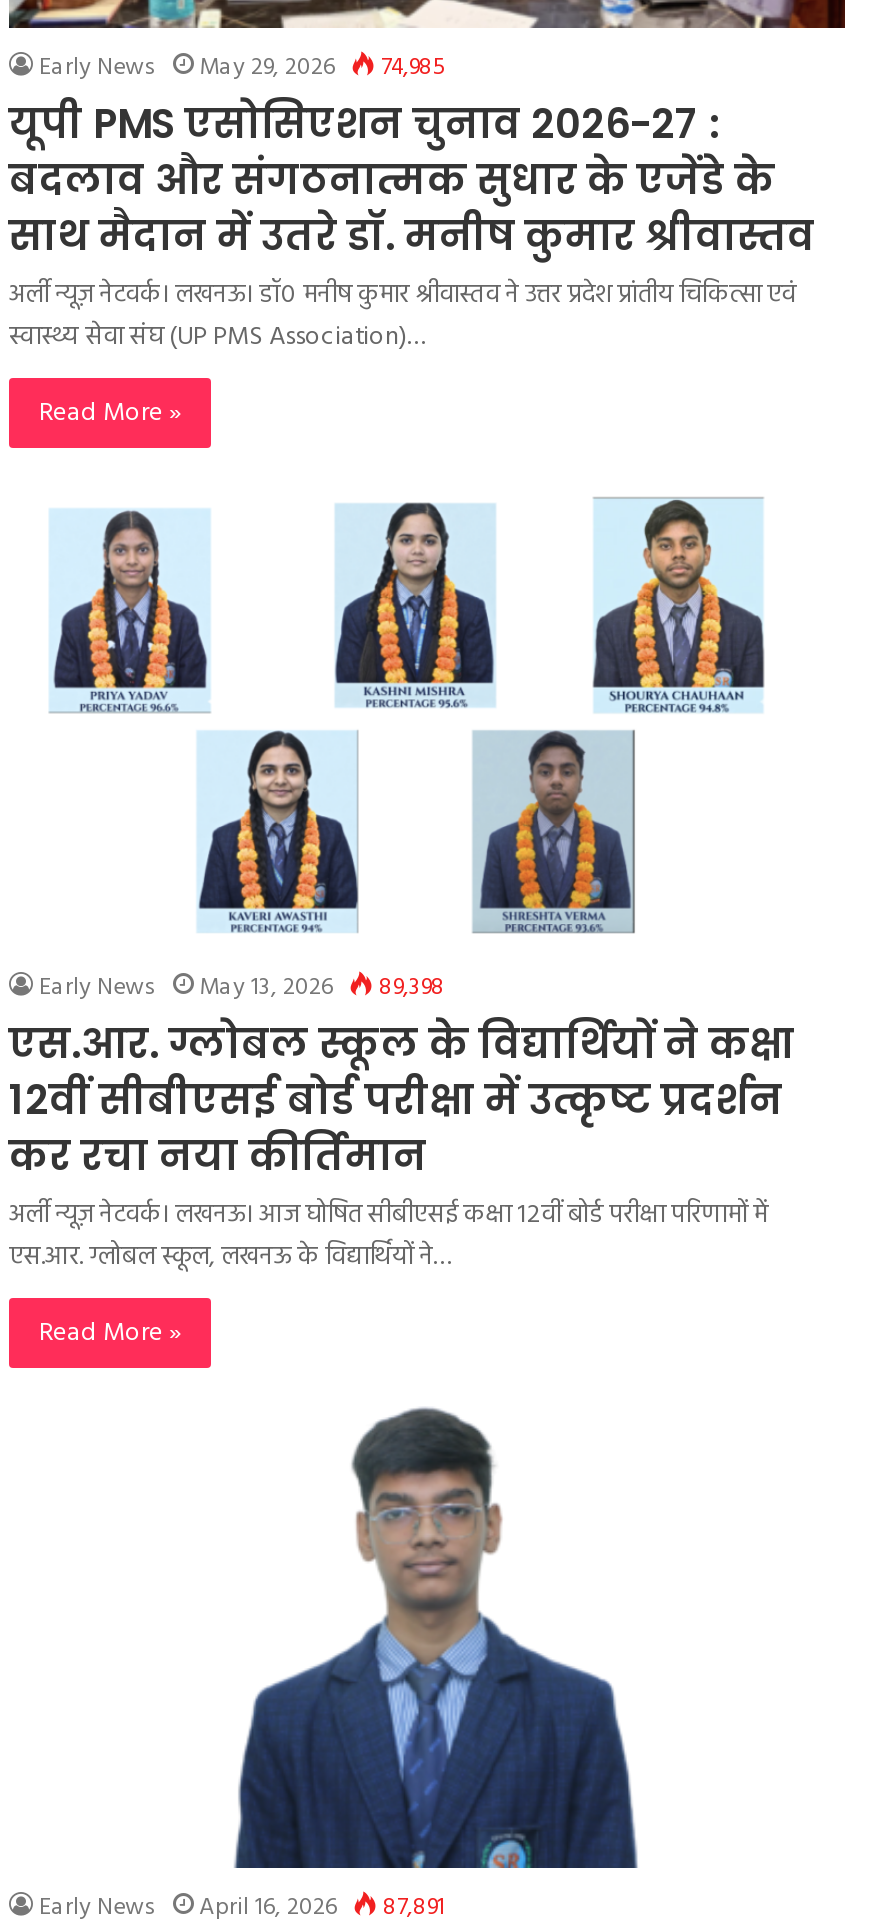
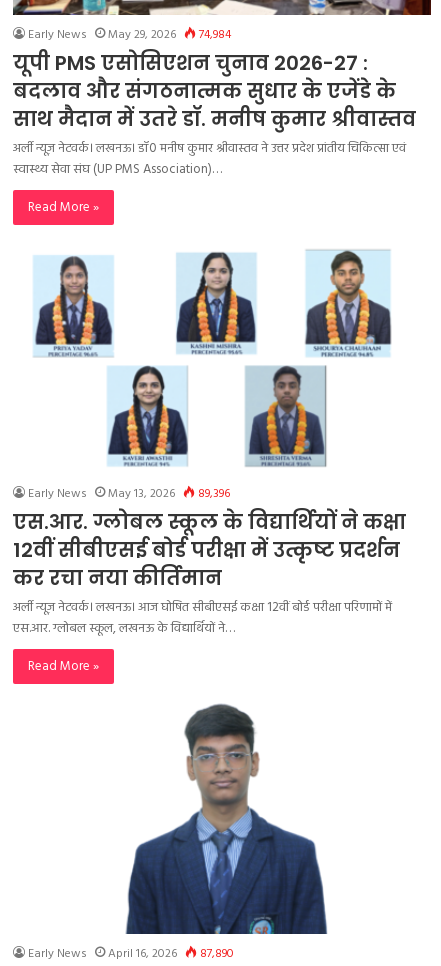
- Early News May 29, 2026 74,985
+ Early News May 29, 2026 74,984

- Early News May 13, 2026 89,398
+ Early News May 13, 2026 89,396

- Early News April 16, 2026 87,891
+ Early News April 16, 2026 87,890
